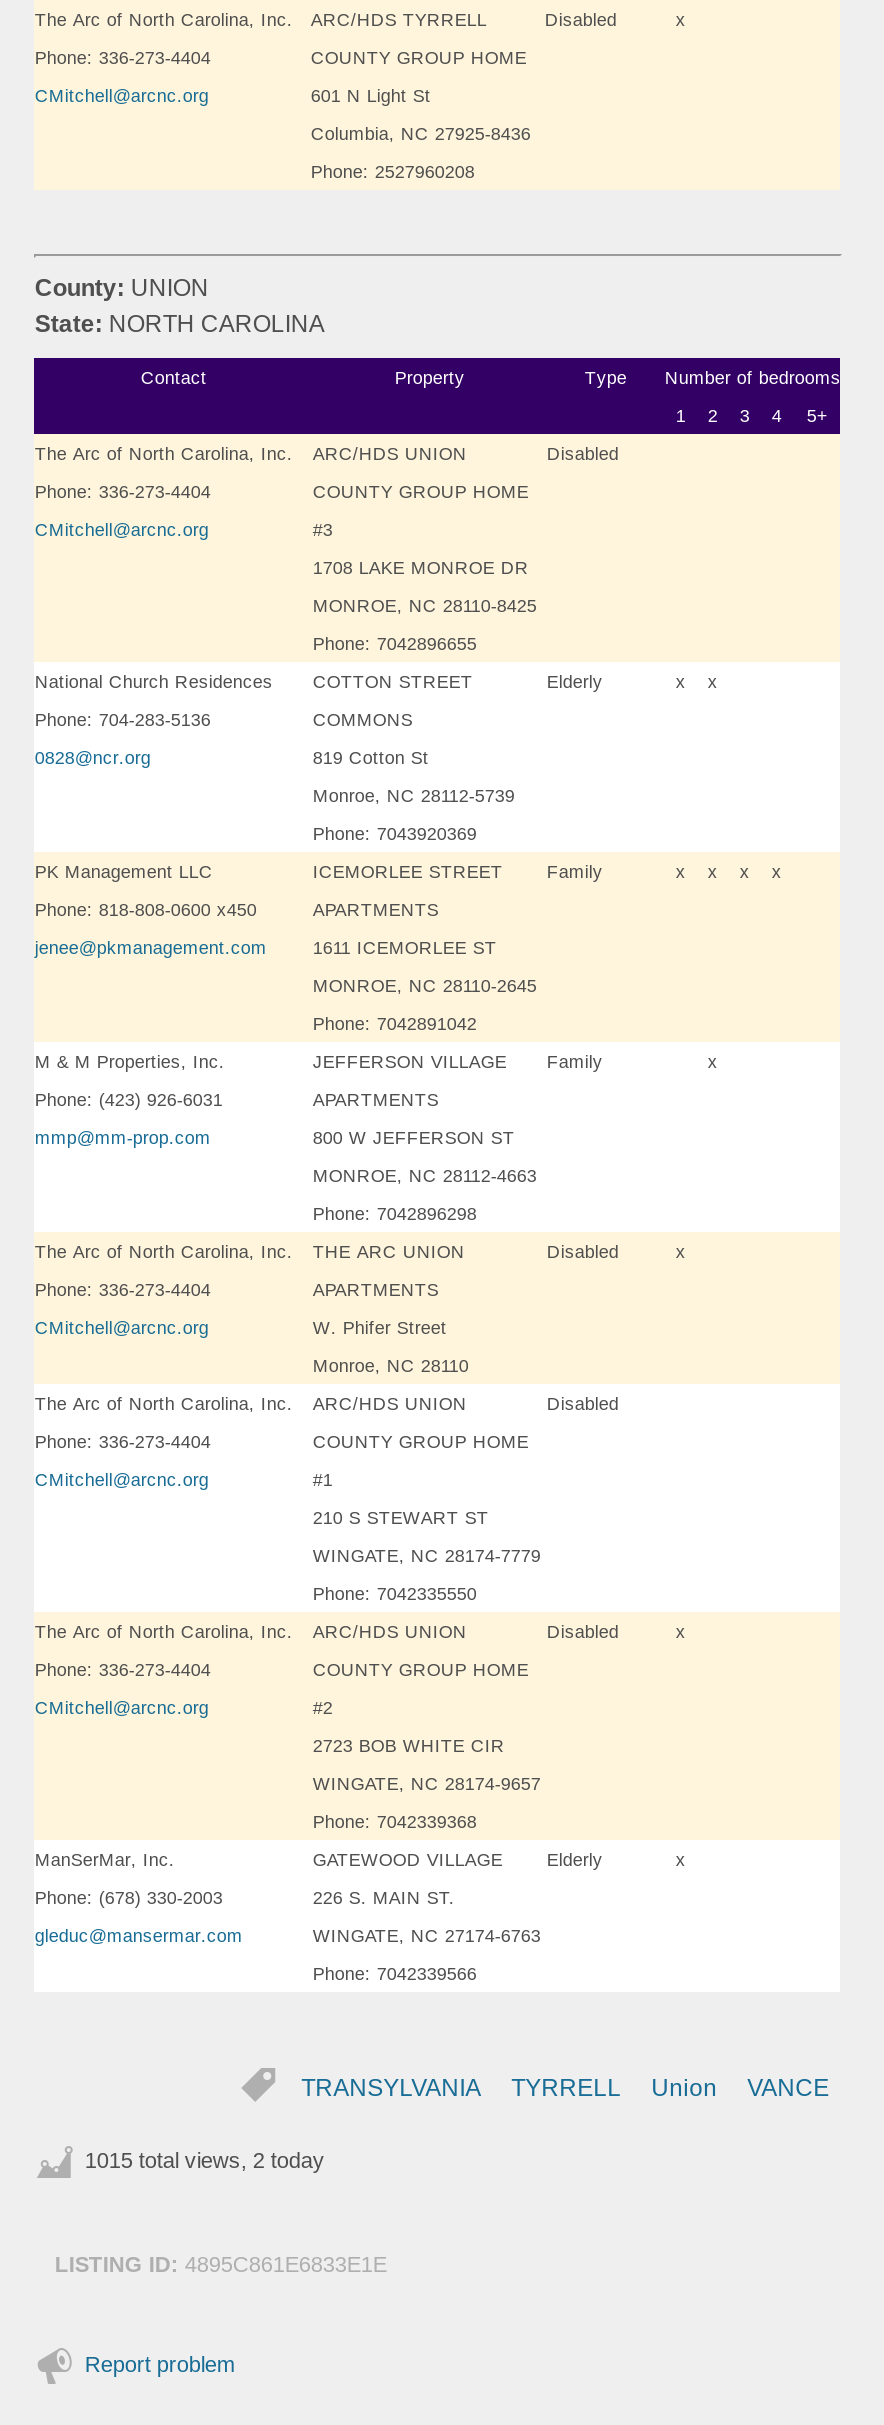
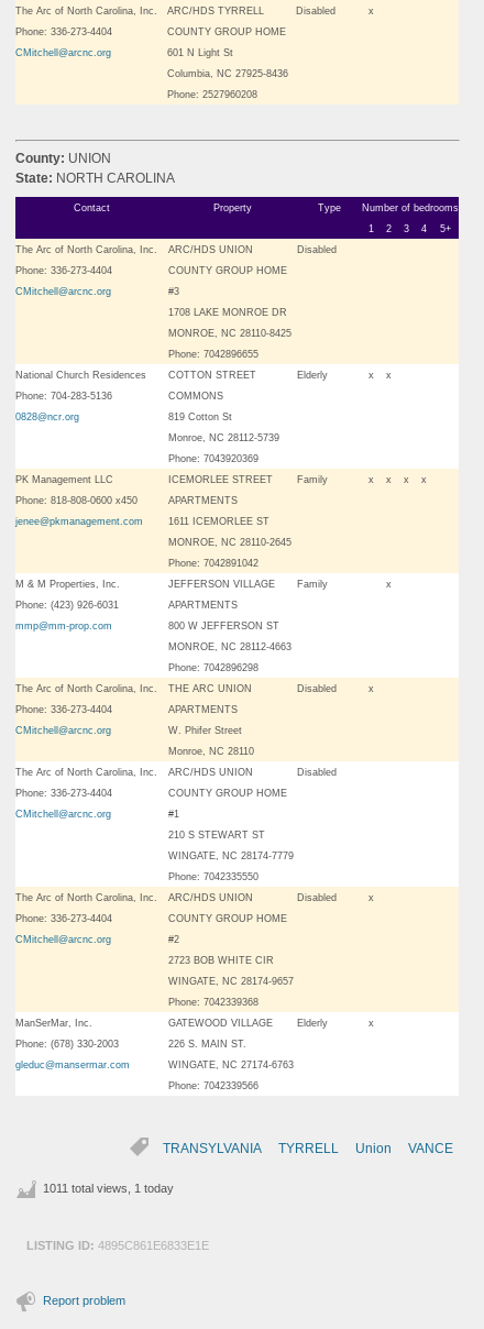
- 1015 total views, 2 today
+ 1011 total views, 1 today
